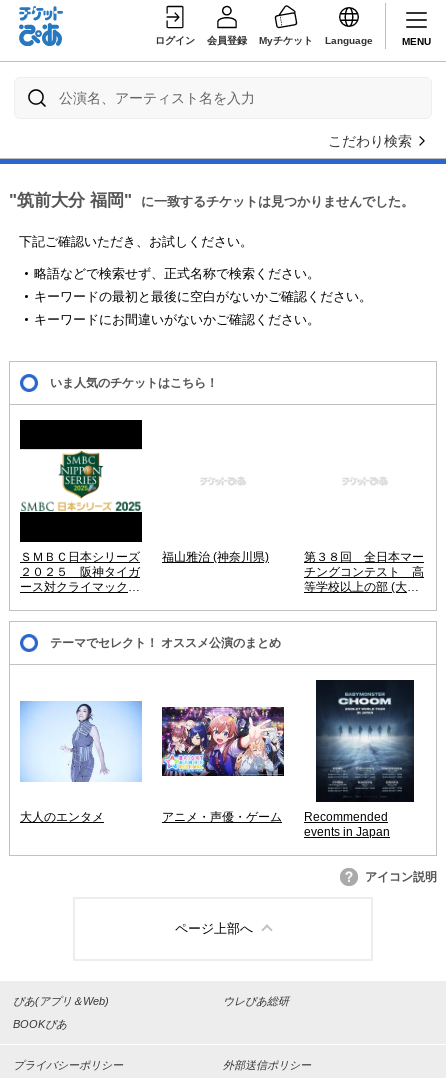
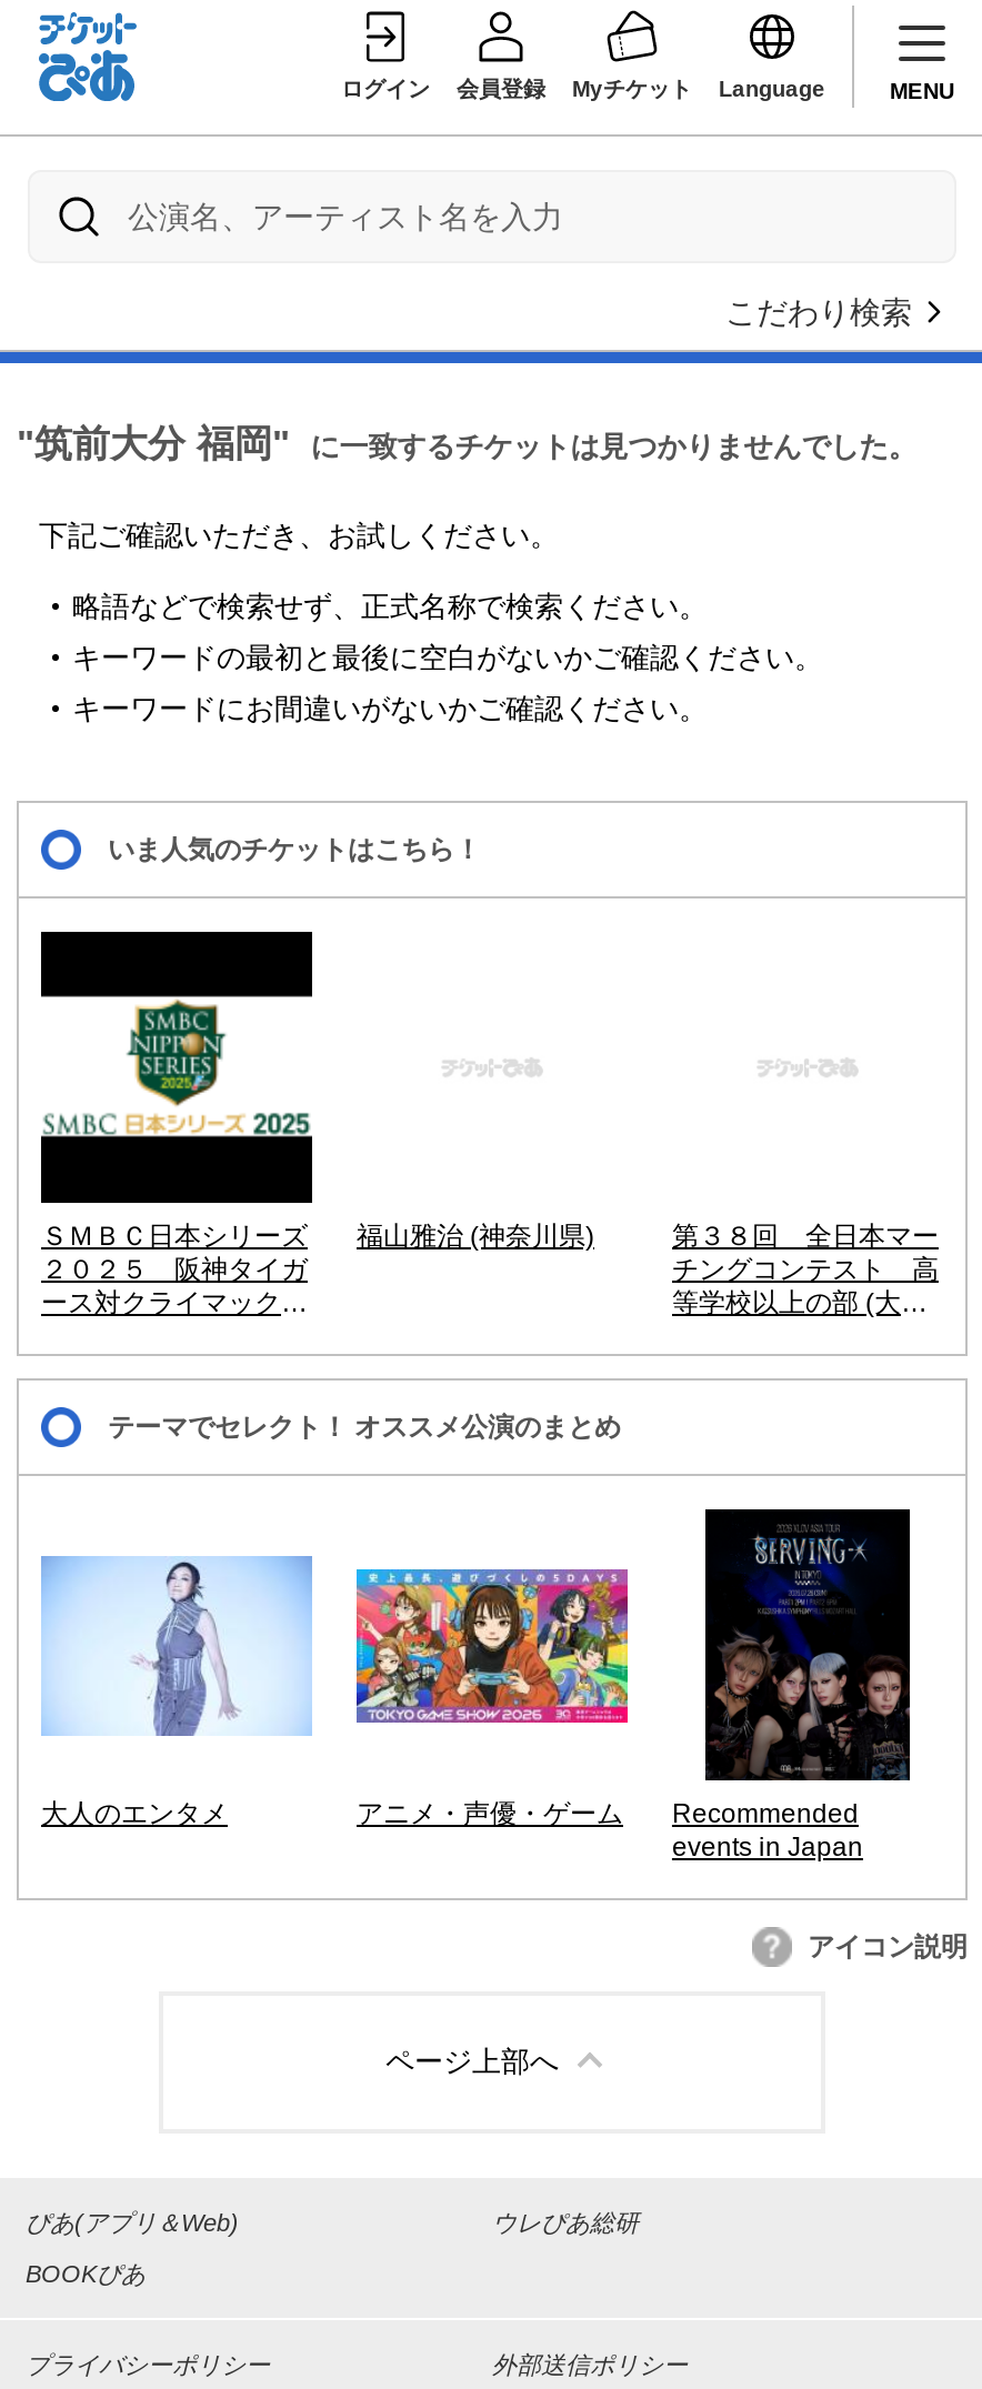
- [image]
+ [image]

- [image]
+ [image]
